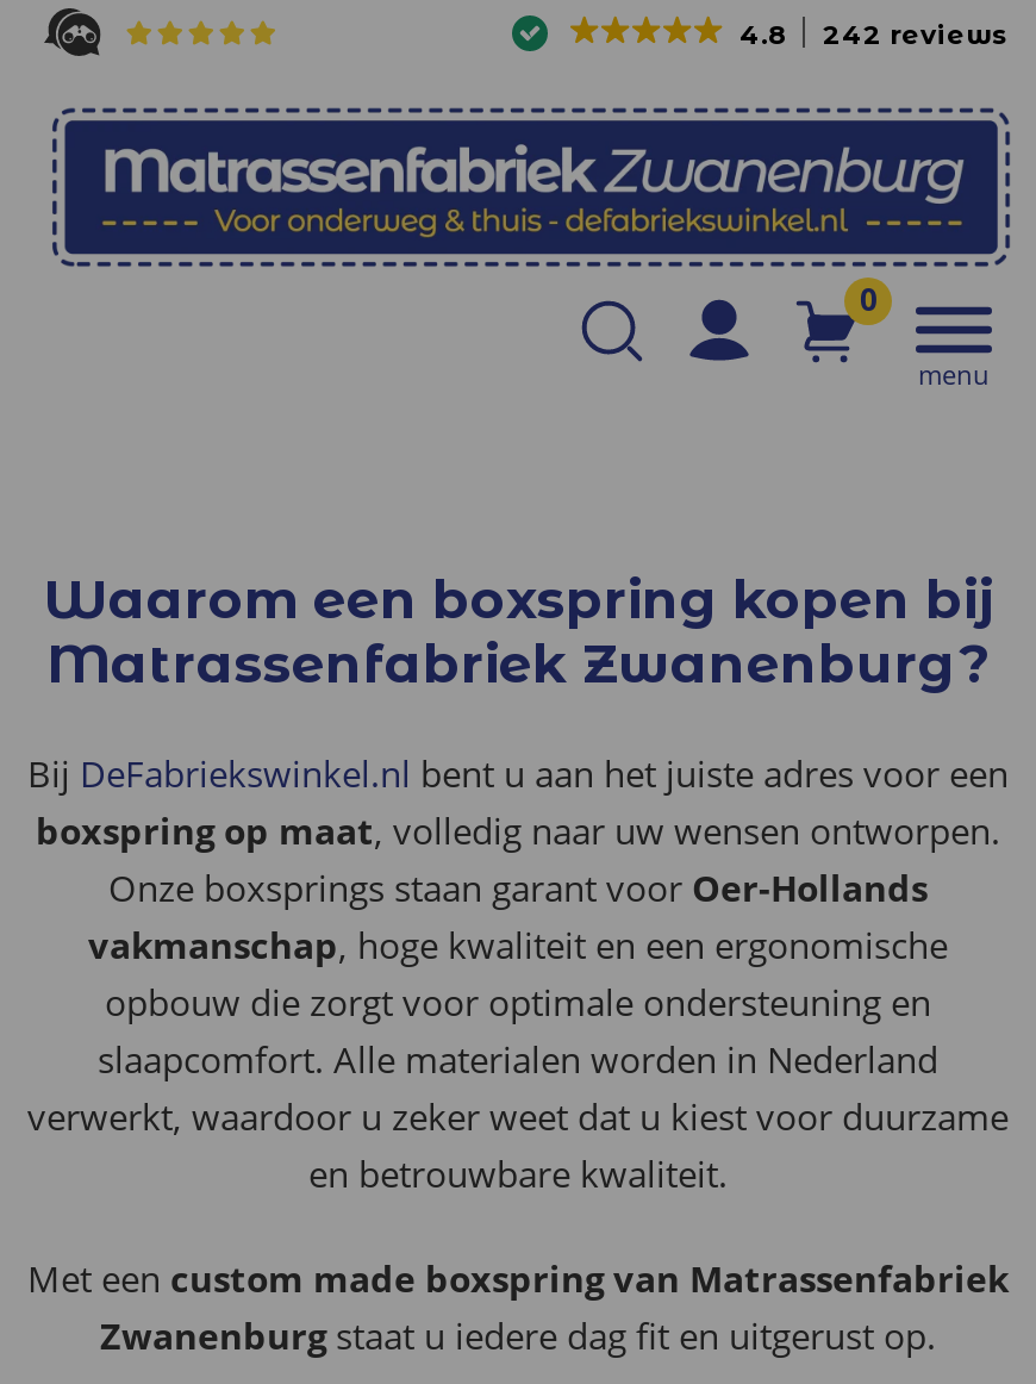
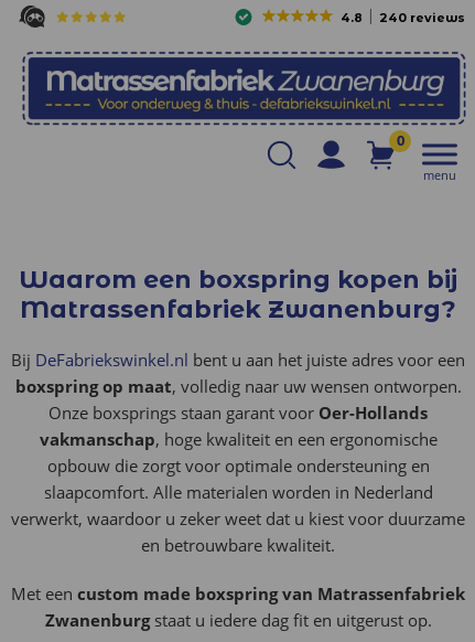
- 4.8 242 reviews
+ 4.8 240 reviews
